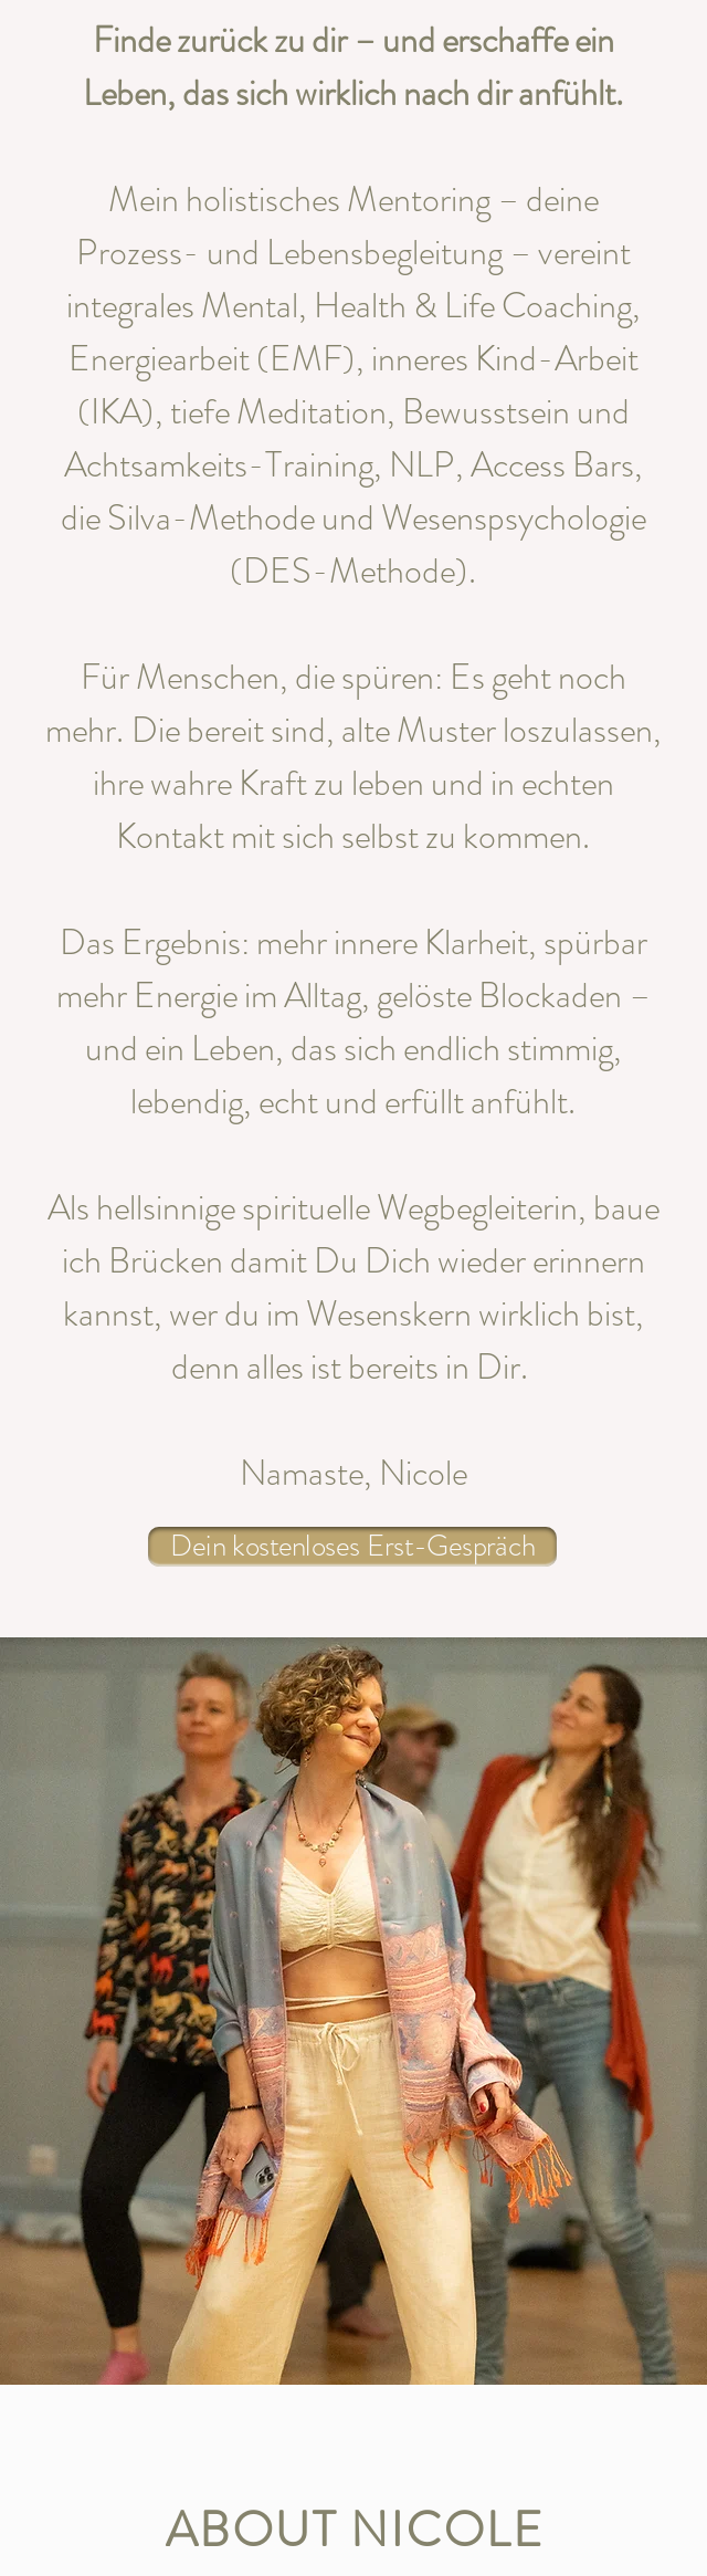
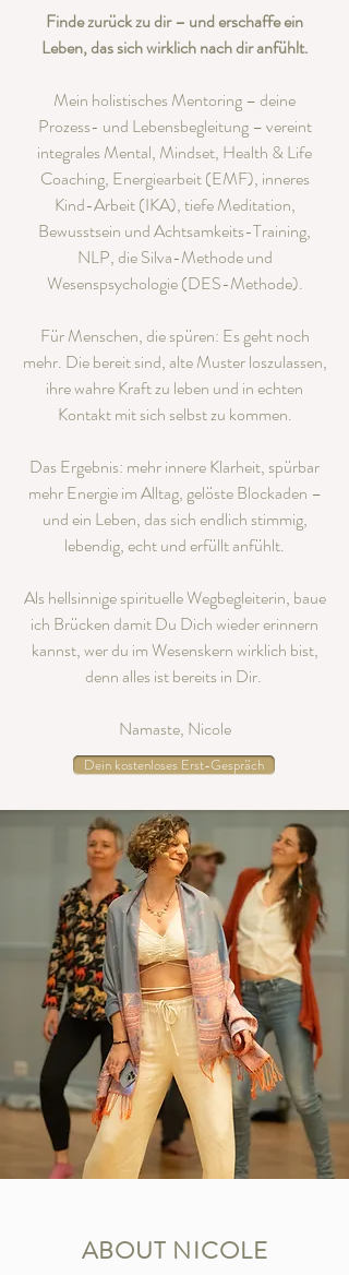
- integrales Mental, Health & Life Coaching,
- Energiearbeit (EMF), inneres Kind-Arbeit
- (IKA), tiefe Meditation, Bewusstsein und
- Achtsamkeits-Training, NLP, Access Bars,
- die Silva-Methode und Wesenspsychologie
- (DES-Methode).
+ integrales Mental, Mindset, Health & Life
+ Coaching, Energiearbeit (EMF), inneres
+ Kind-Arbeit (IKA), tiefe Meditation,
+ Bewusstsein und Achtsamkeits-Training,
+ NLP, die Silva-Methode und
+ Wesenspsychologie (DES-Methode).
